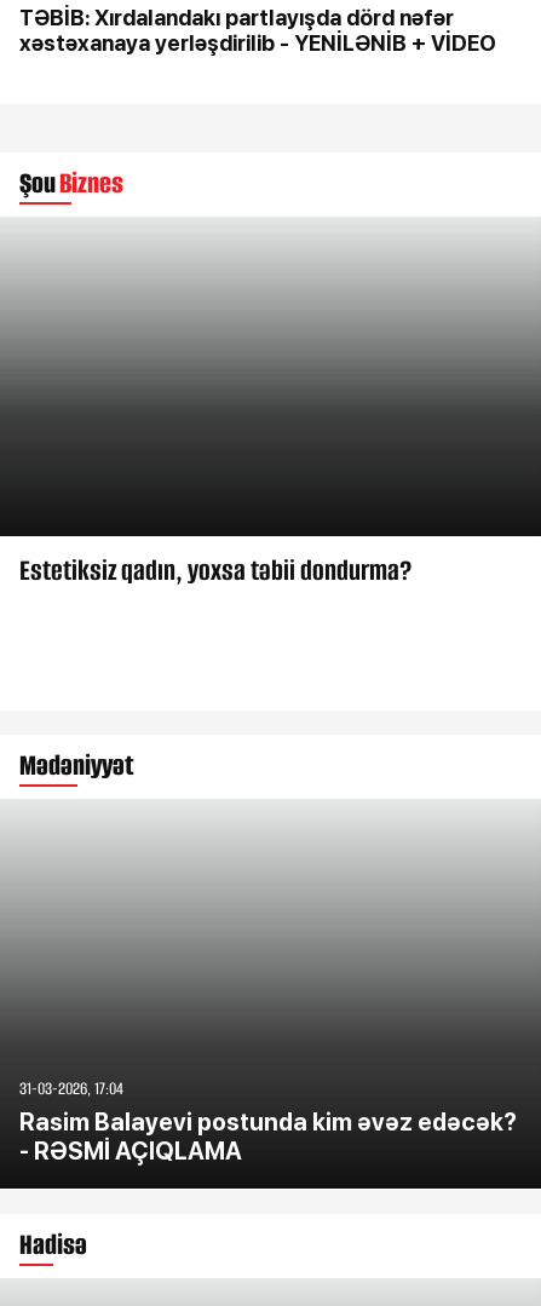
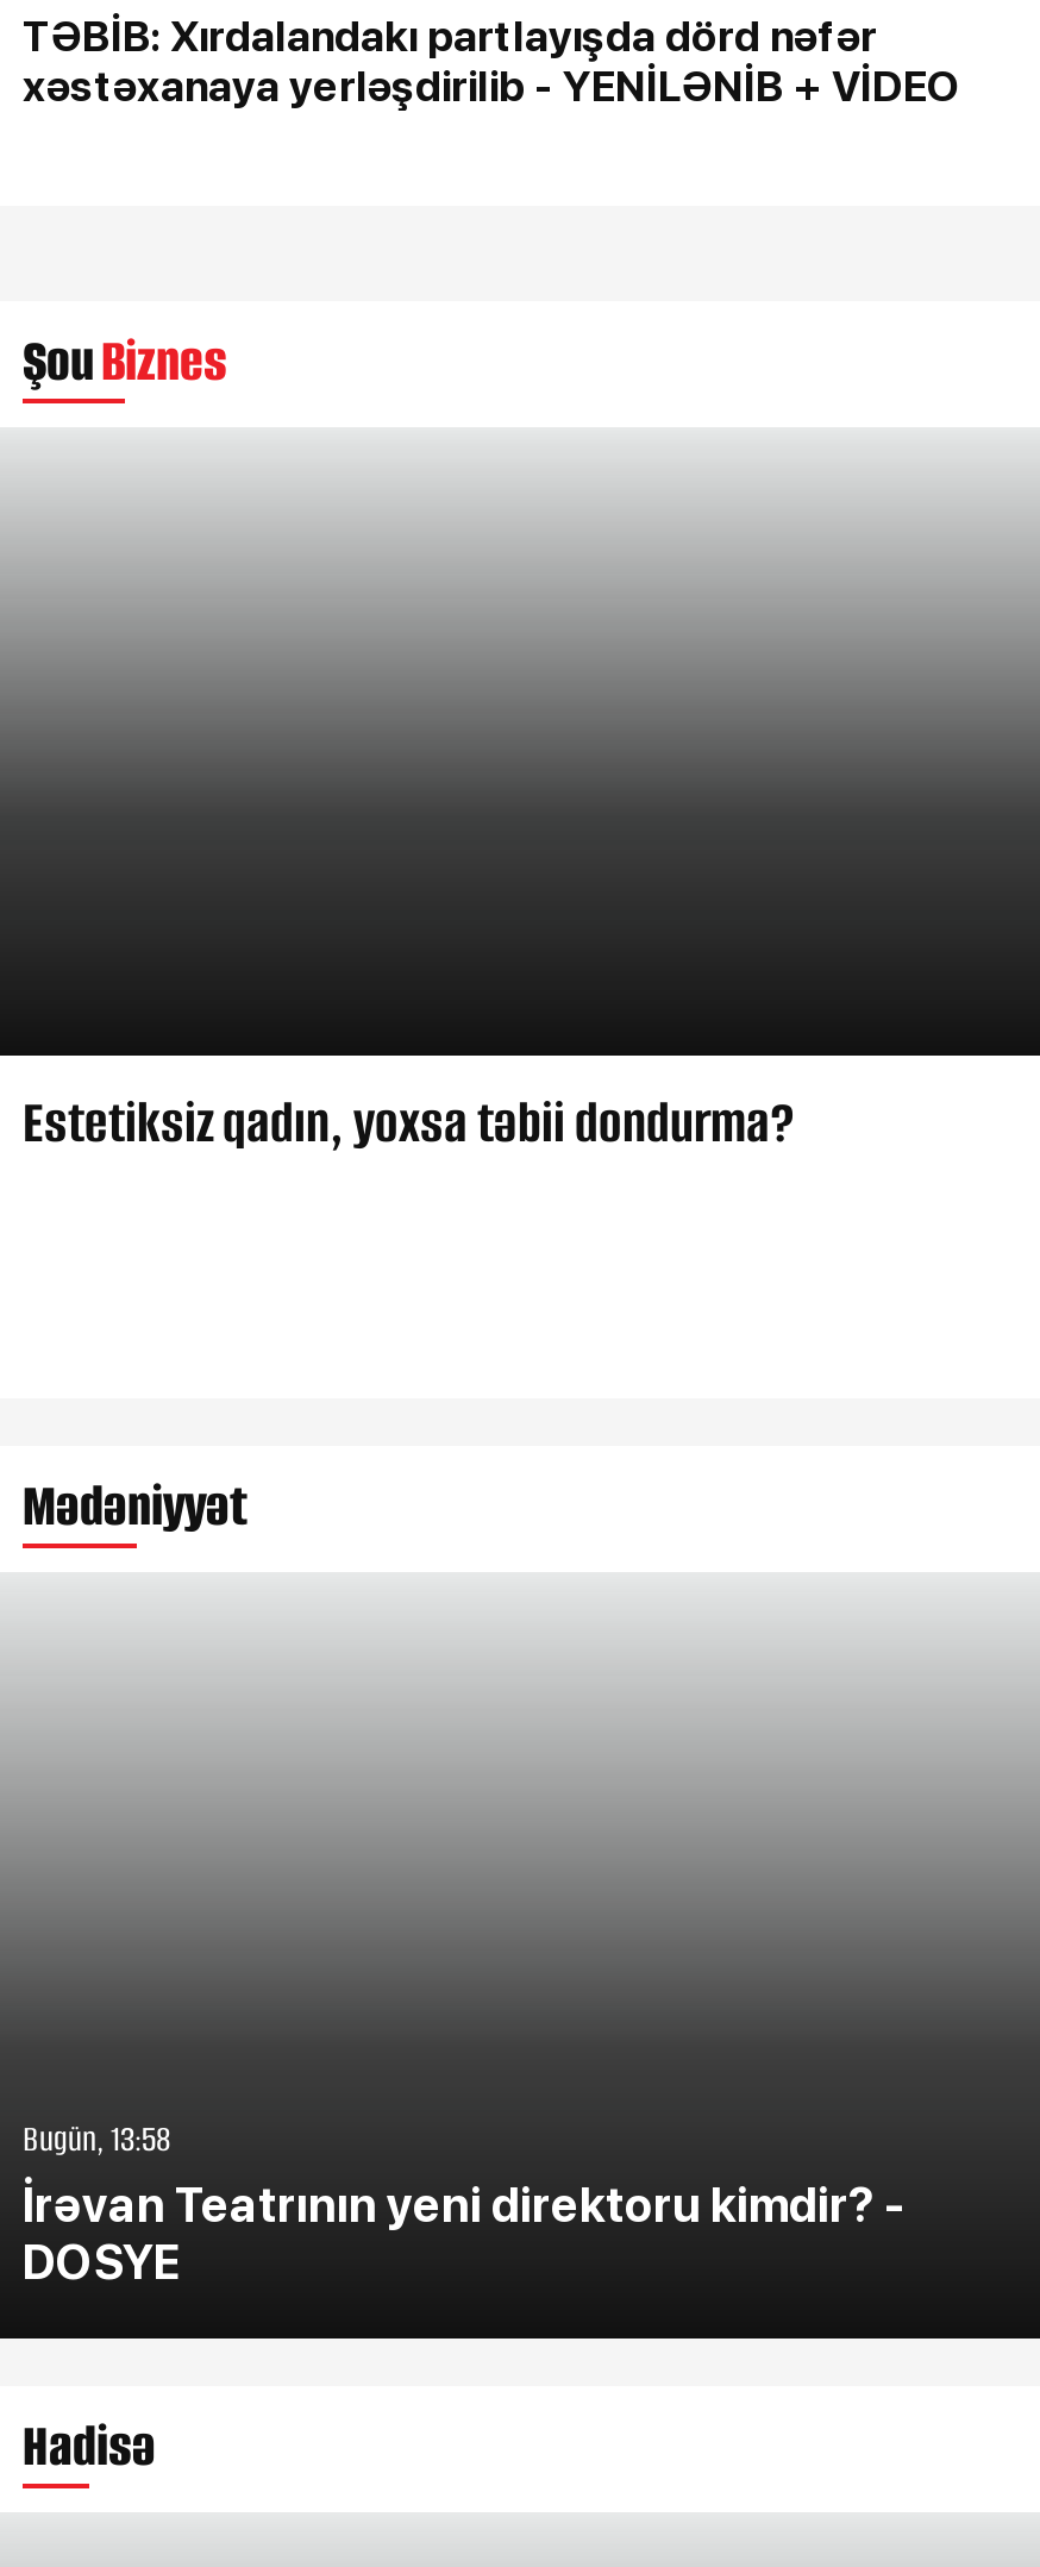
- 31-03-2026, 17:04
- Rasim Balayevi postunda kim əvəz edəcək?
- - RƏSMİ AÇIQLAMA
+ Bugün, 13:58
+ İrəvan Teatrının yeni direktoru kimdir? -
+ DOSYE
